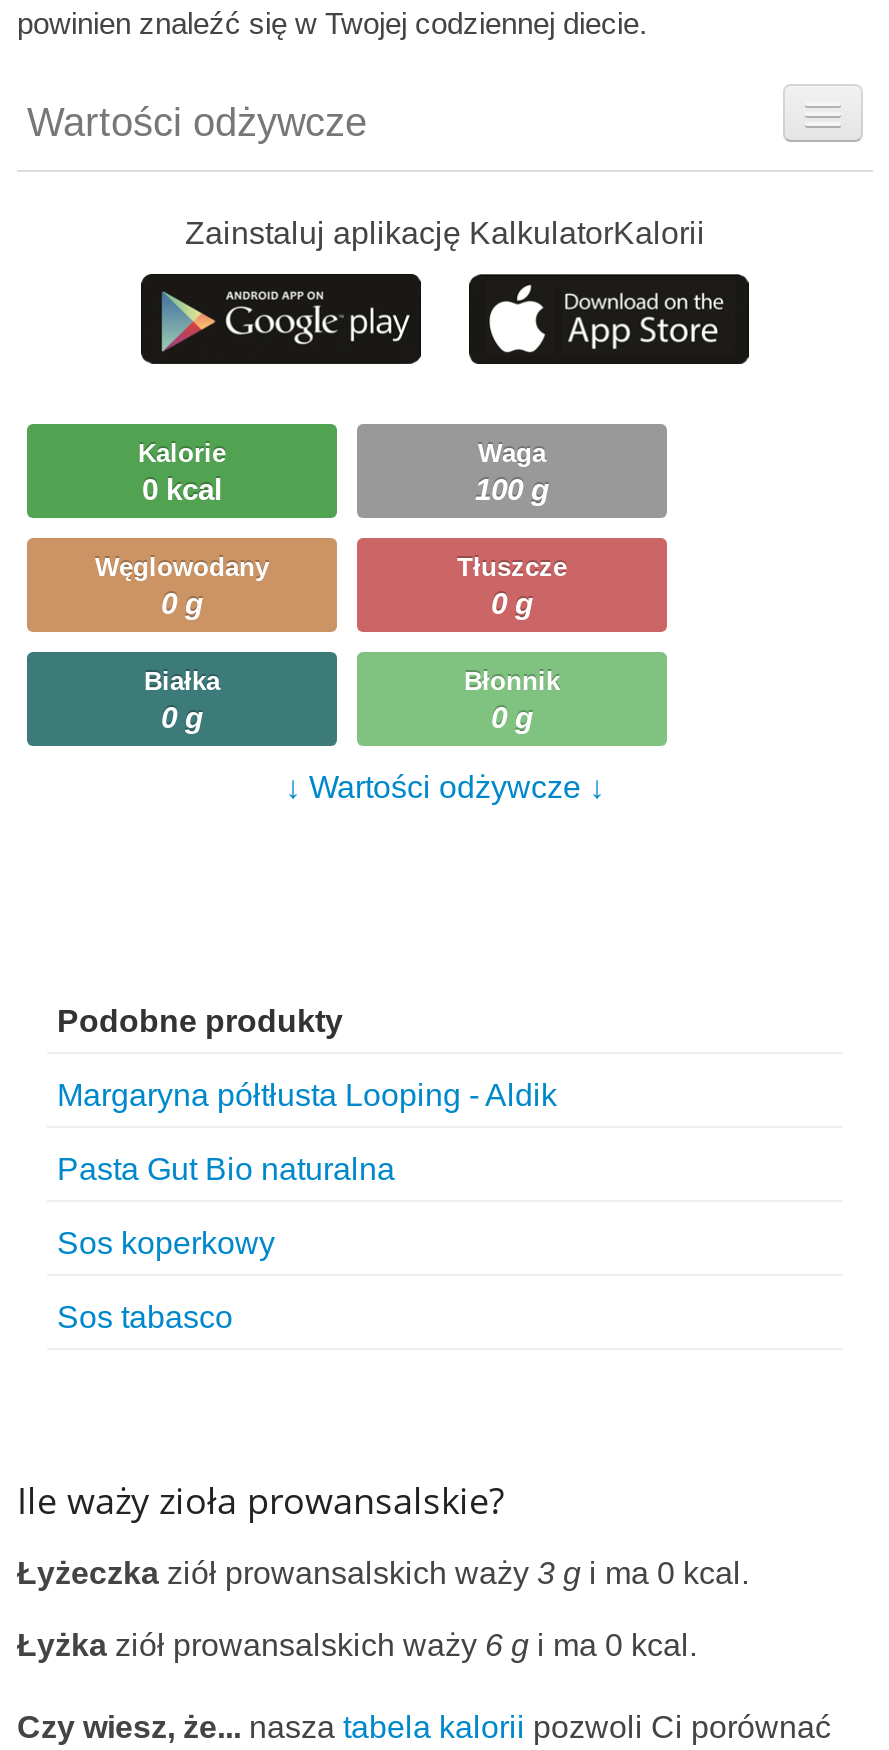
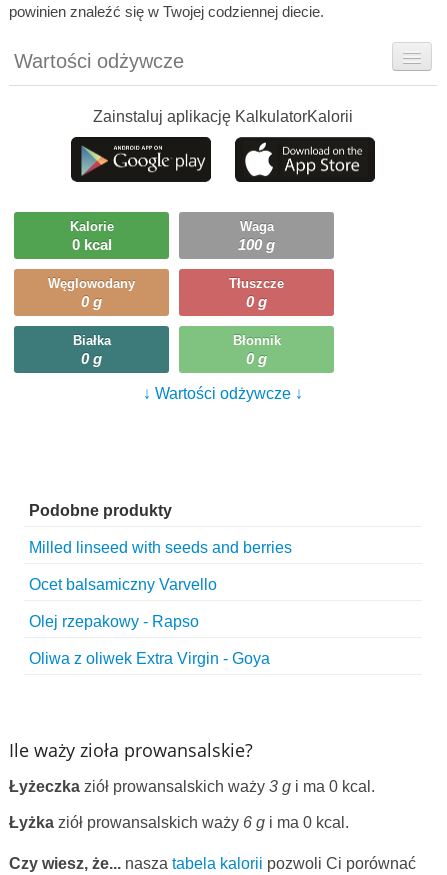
- Margaryna półtłusta Looping - Aldik
+ Milled linseed with seeds and berries

- Pasta Gut Bio naturalna
+ Ocet balsamiczny Varvello

- Sos koperkowy
+ Olej rzepakowy - Rapso

- Sos tabasco
+ Oliwa z oliwek Extra Virgin - Goya
